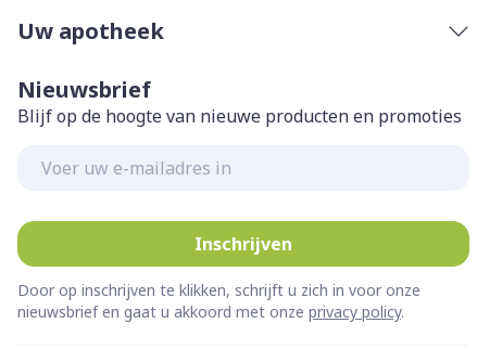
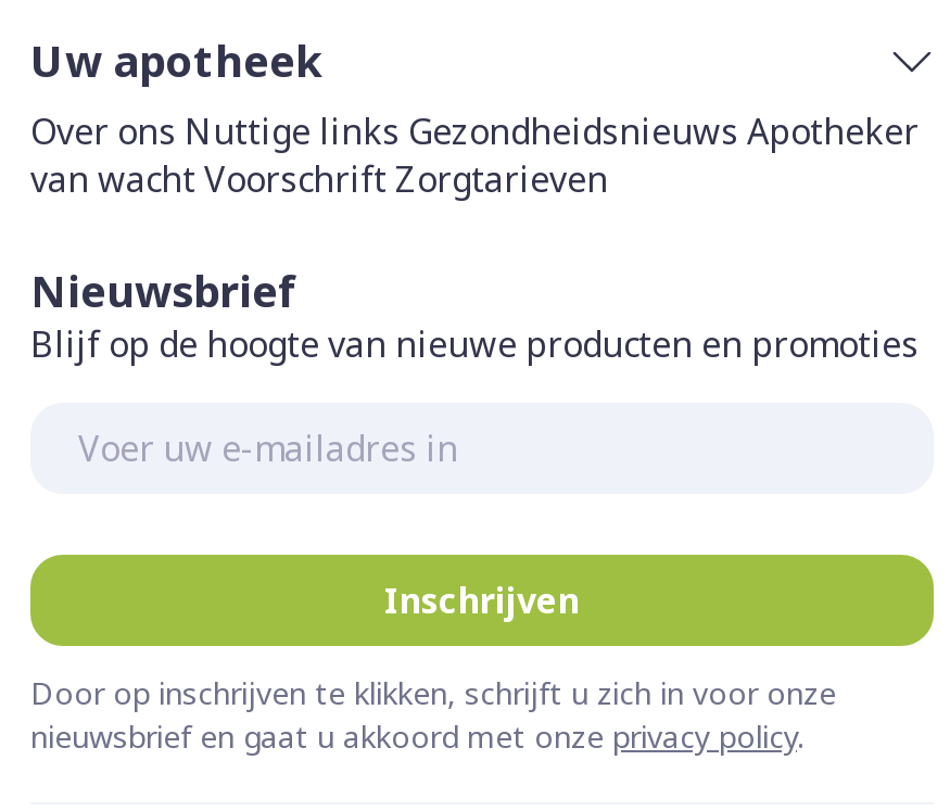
+ Over ons Nuttige links Gezondheidsnieuws Apotheker
+ van wacht Voorschrift Zorgtarieven
